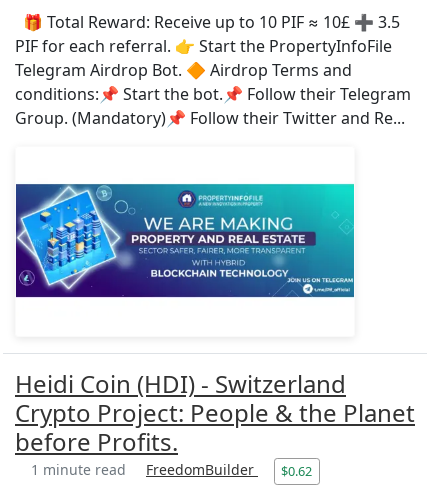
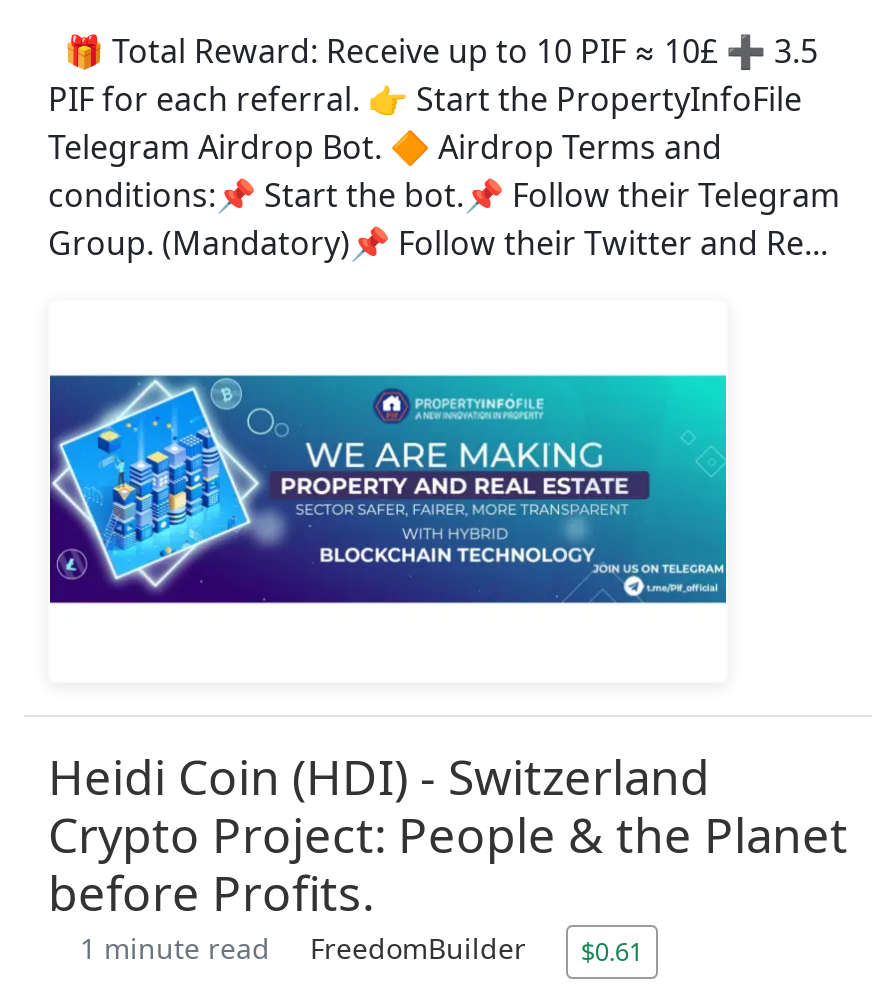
- 1 minute read FreedomBuilder $0.62
+ 1 minute read FreedomBuilder $0.61
